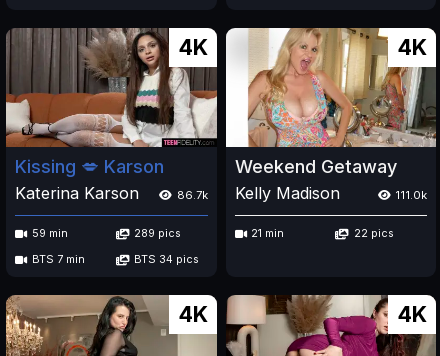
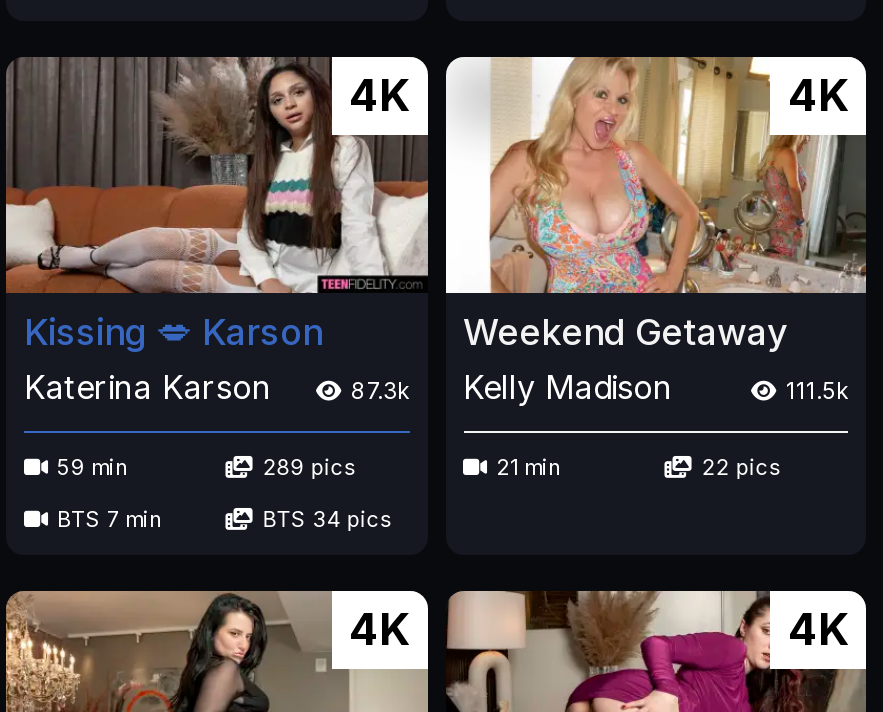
- 86.7k Kelly Madison
+ 87.3k Kelly Madison

- 111.0k
+ 111.5k
